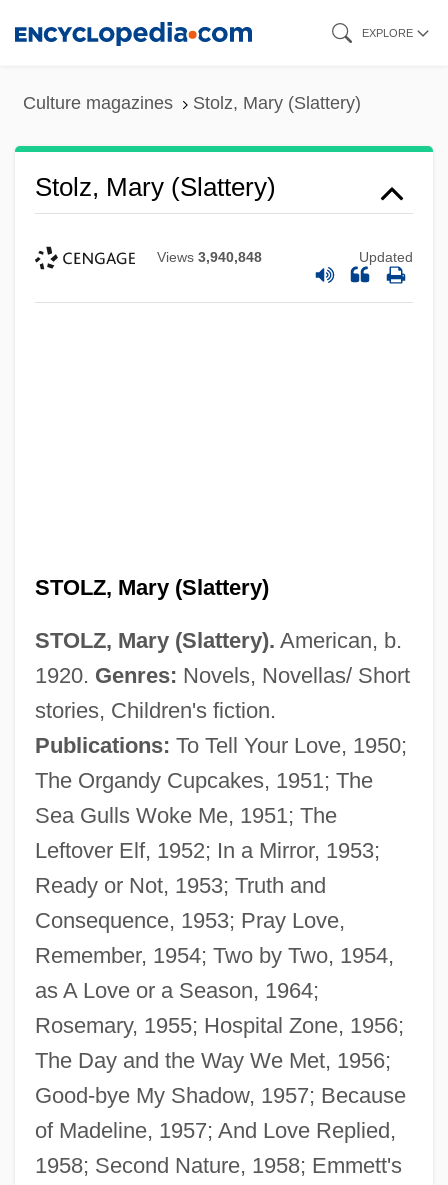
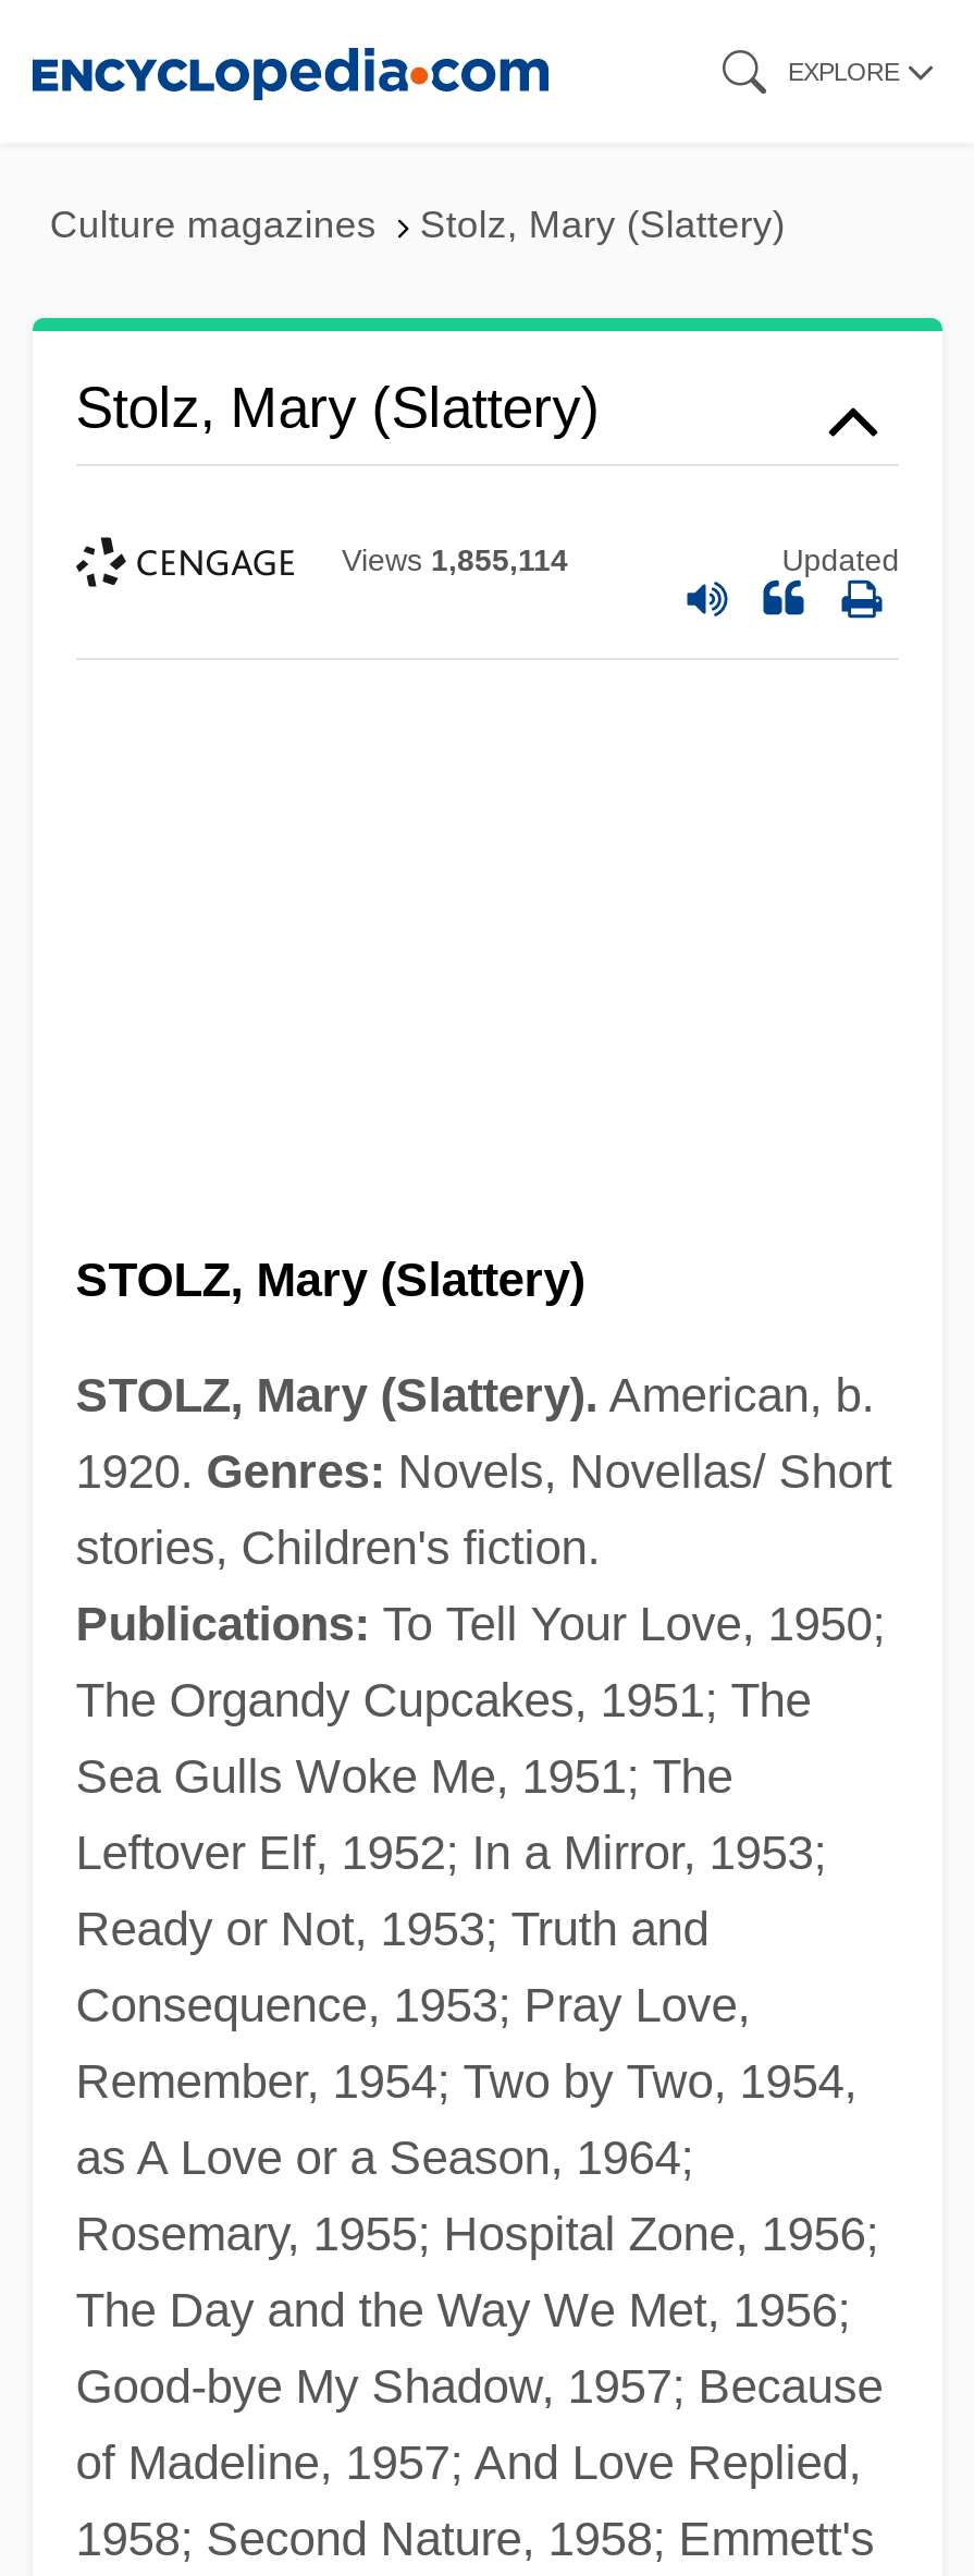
- Views 3,940,848
+ Views 1,855,114
